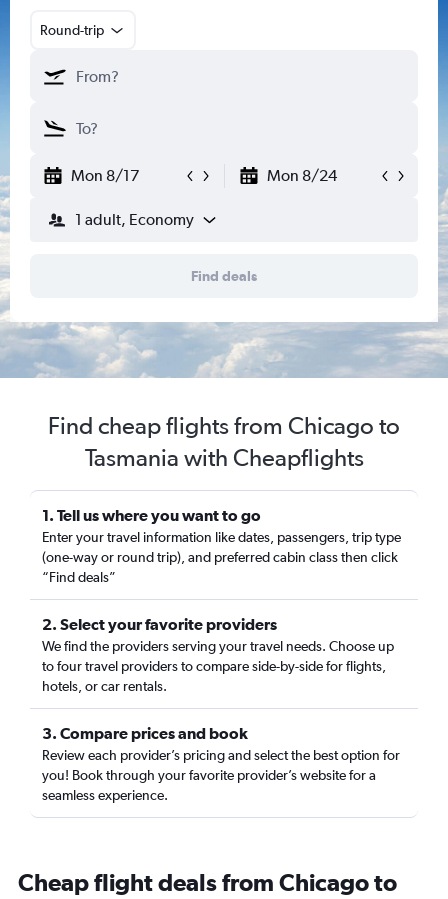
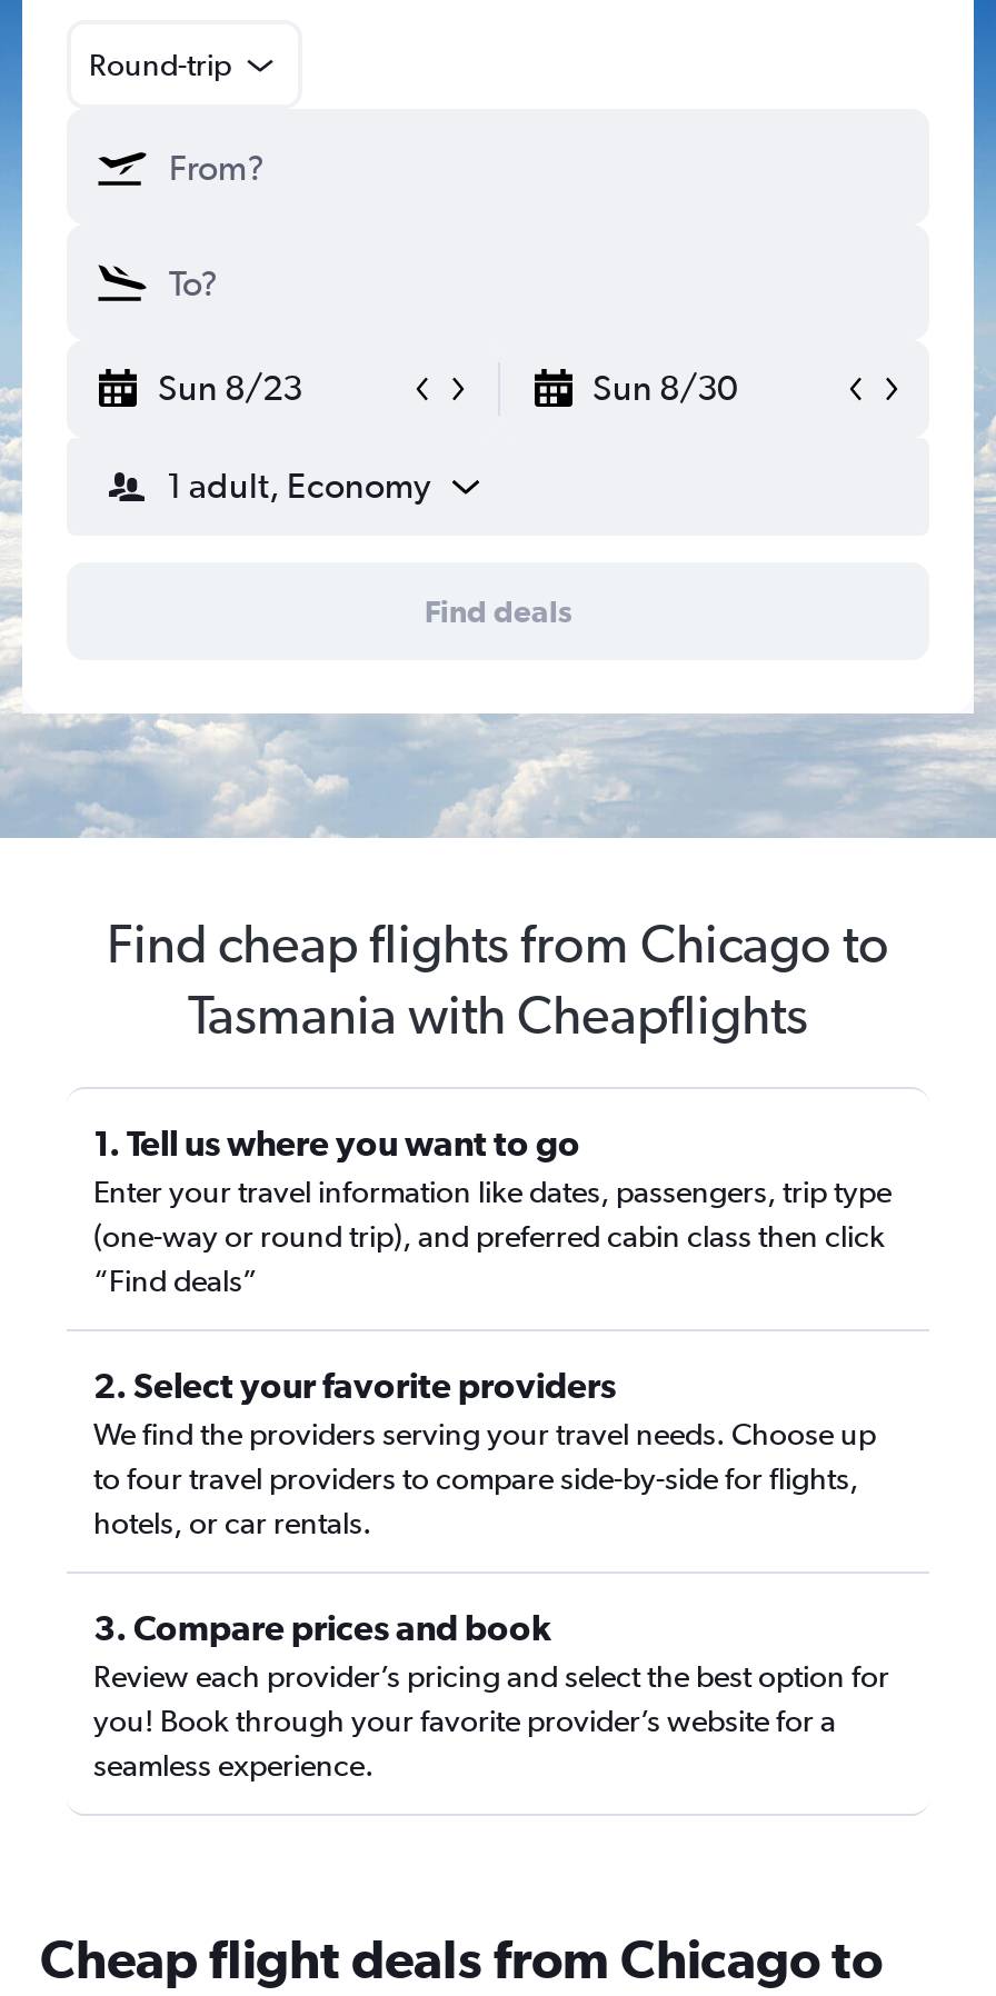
- Mon 8/17
- Mon 8/24
+ Sun 8/23
+ Sun 8/30
